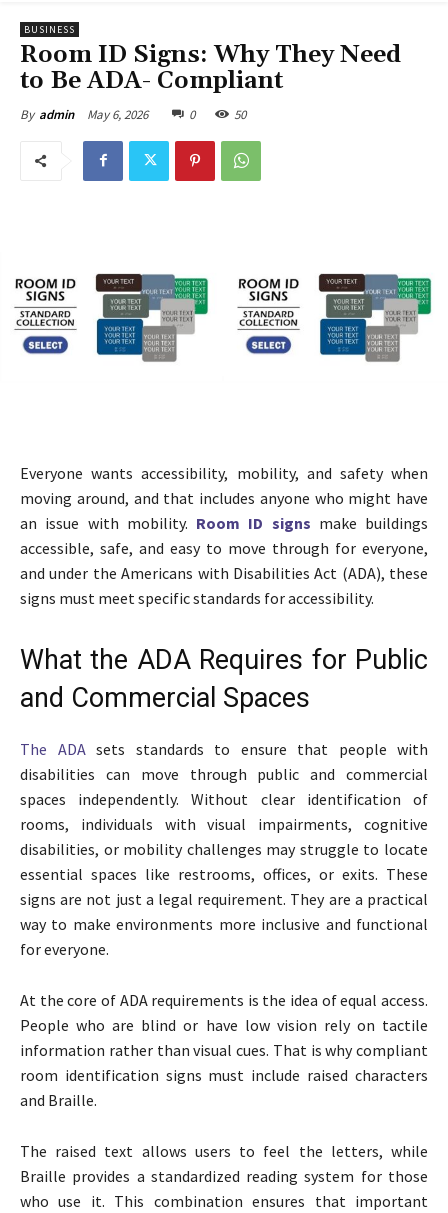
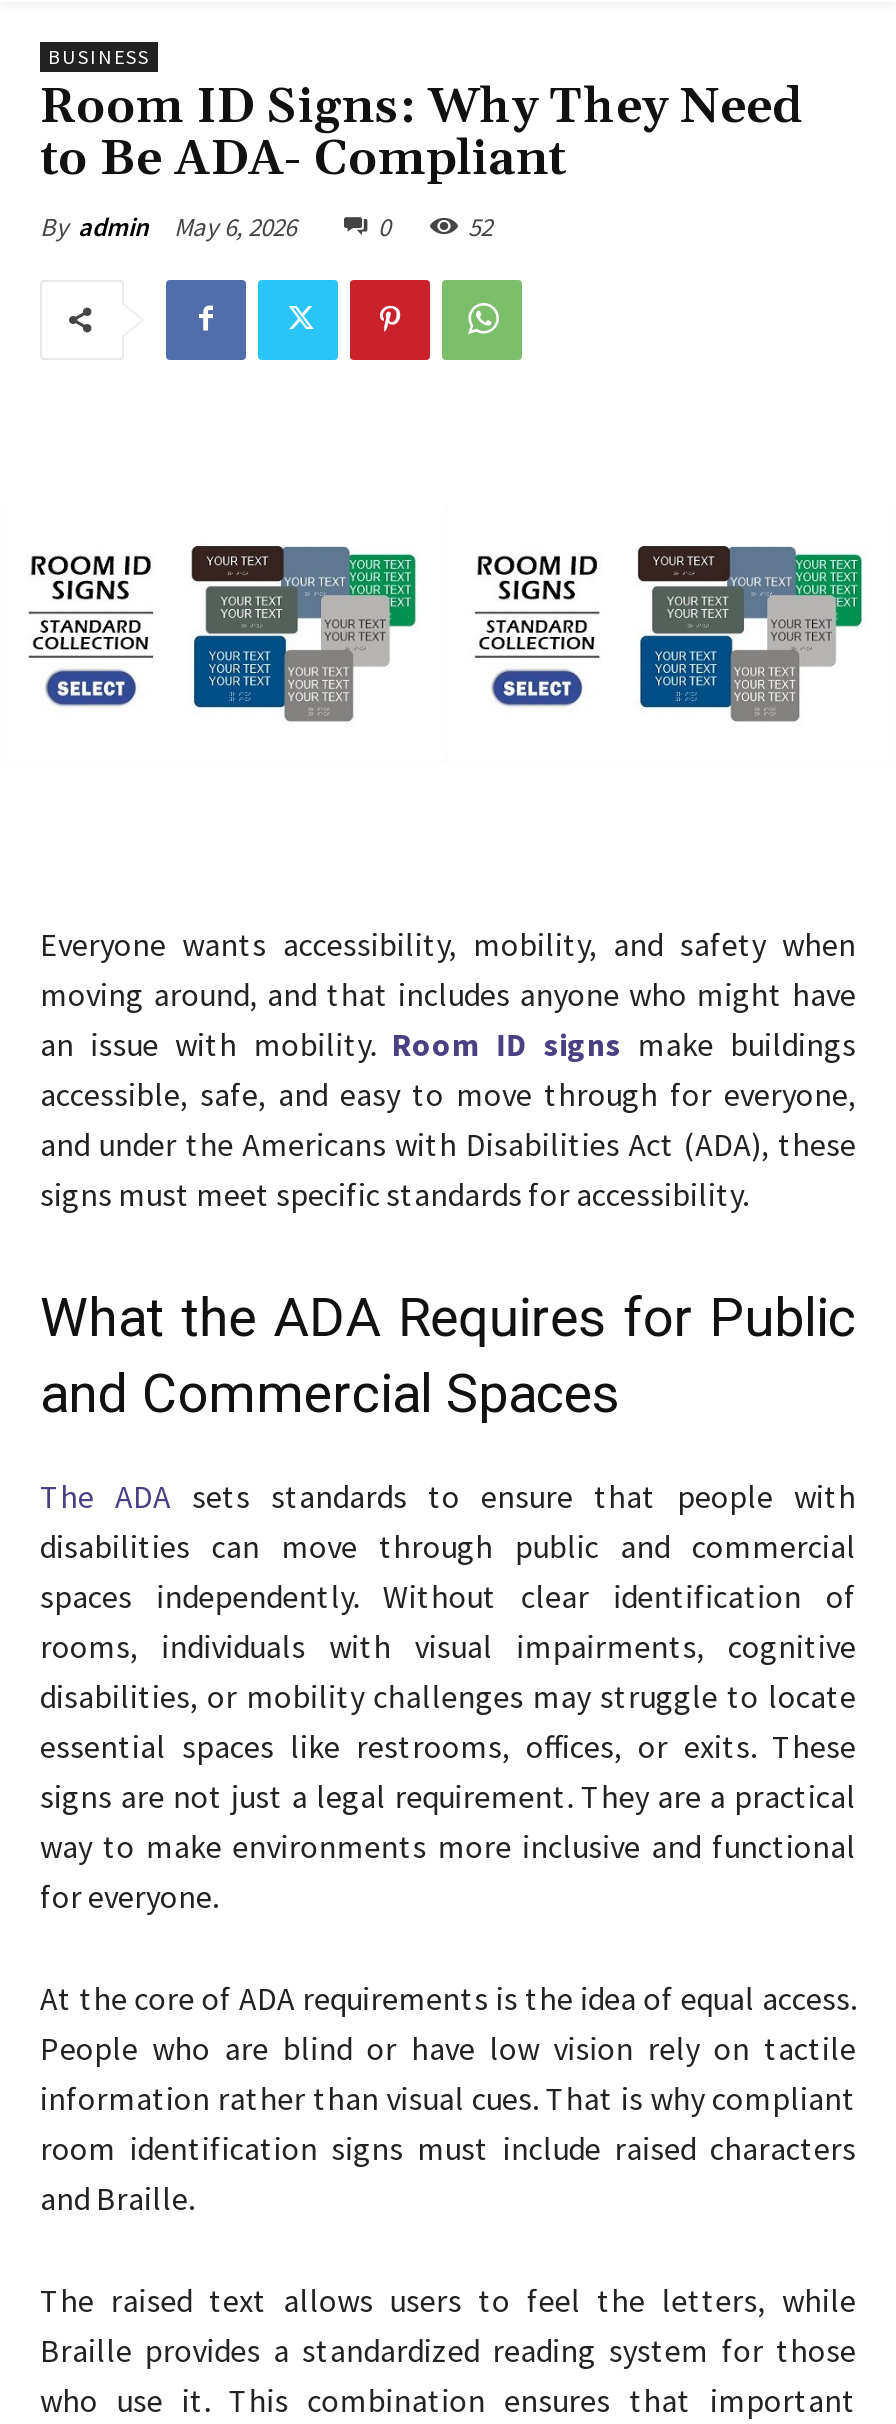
- 50
+ 52
